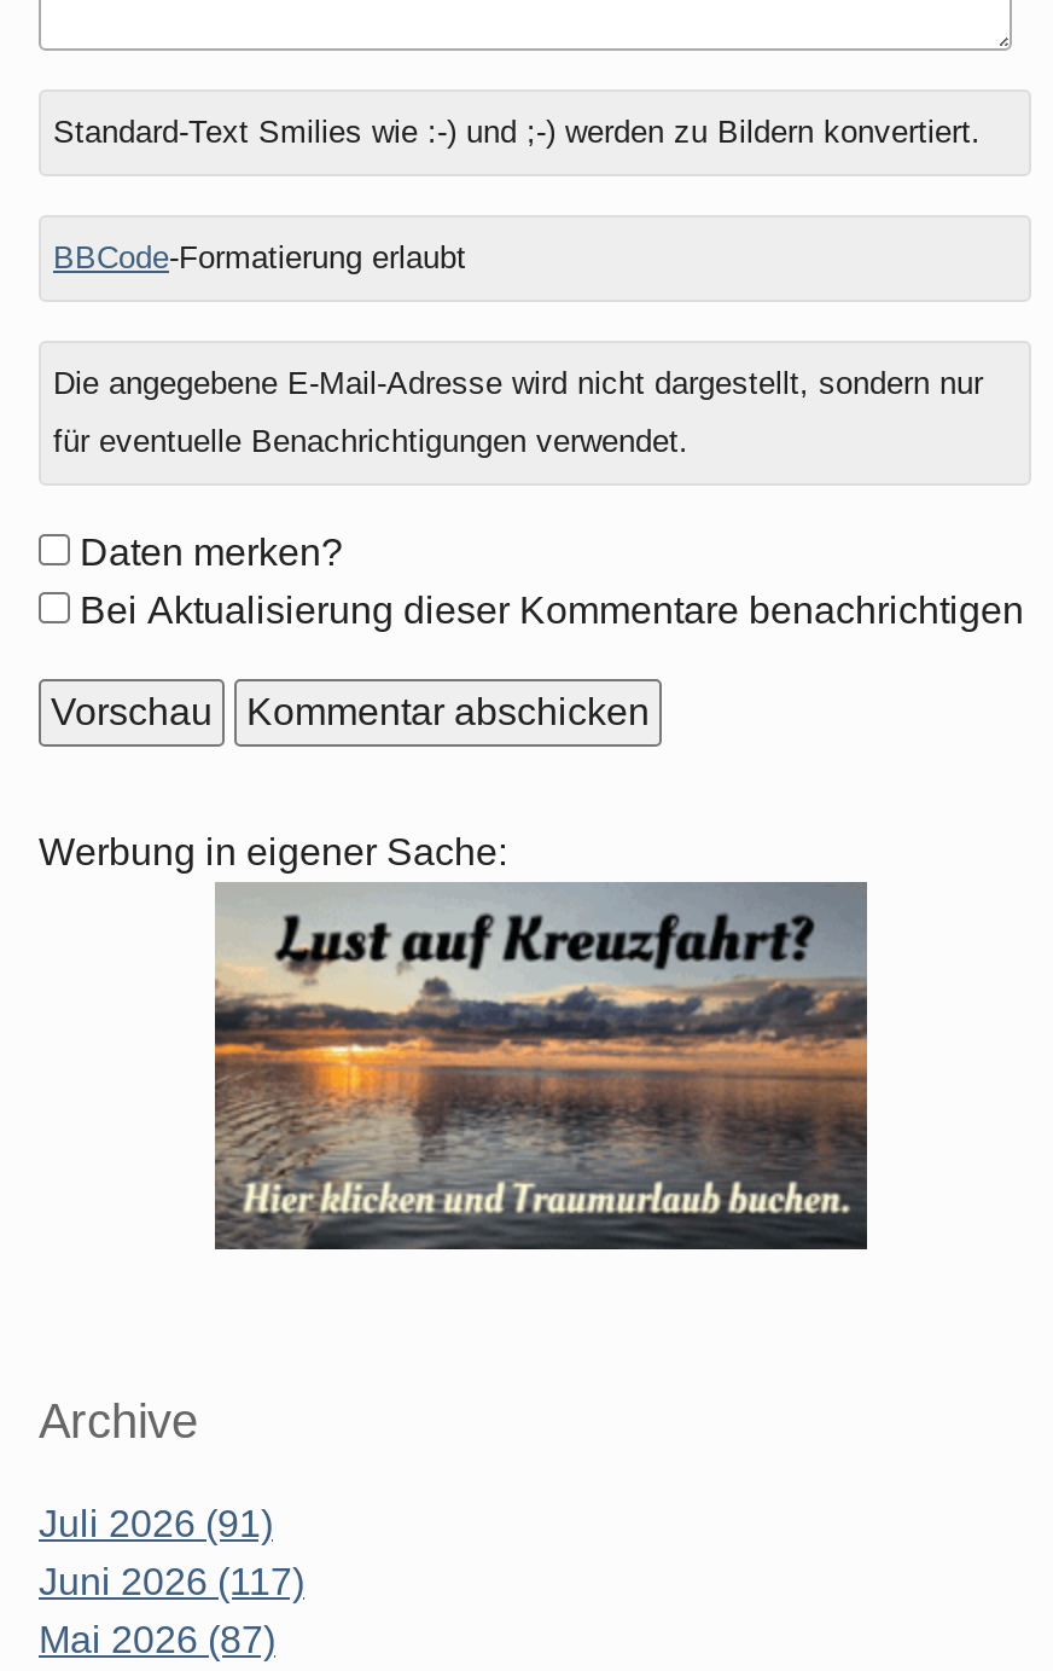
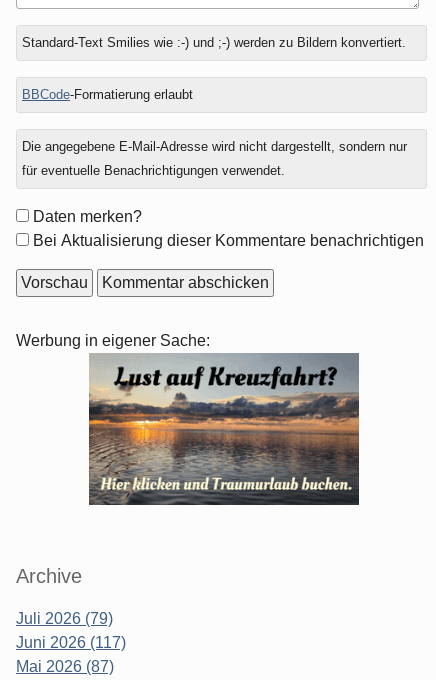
- Juli 2026 (91)
+ Juli 2026 (79)
